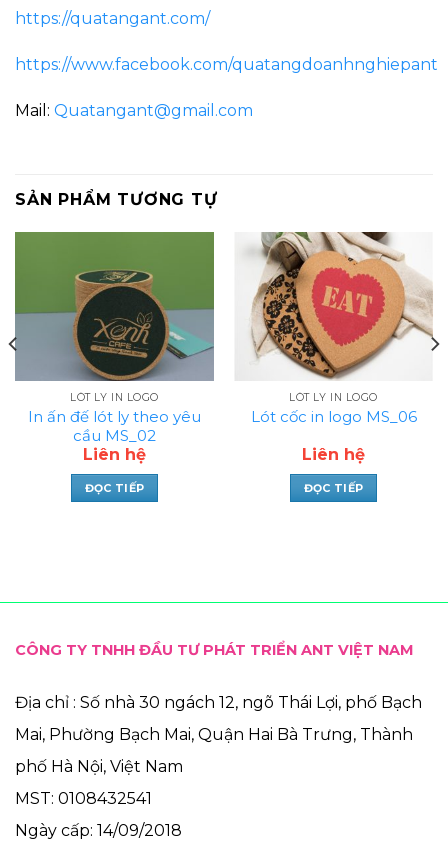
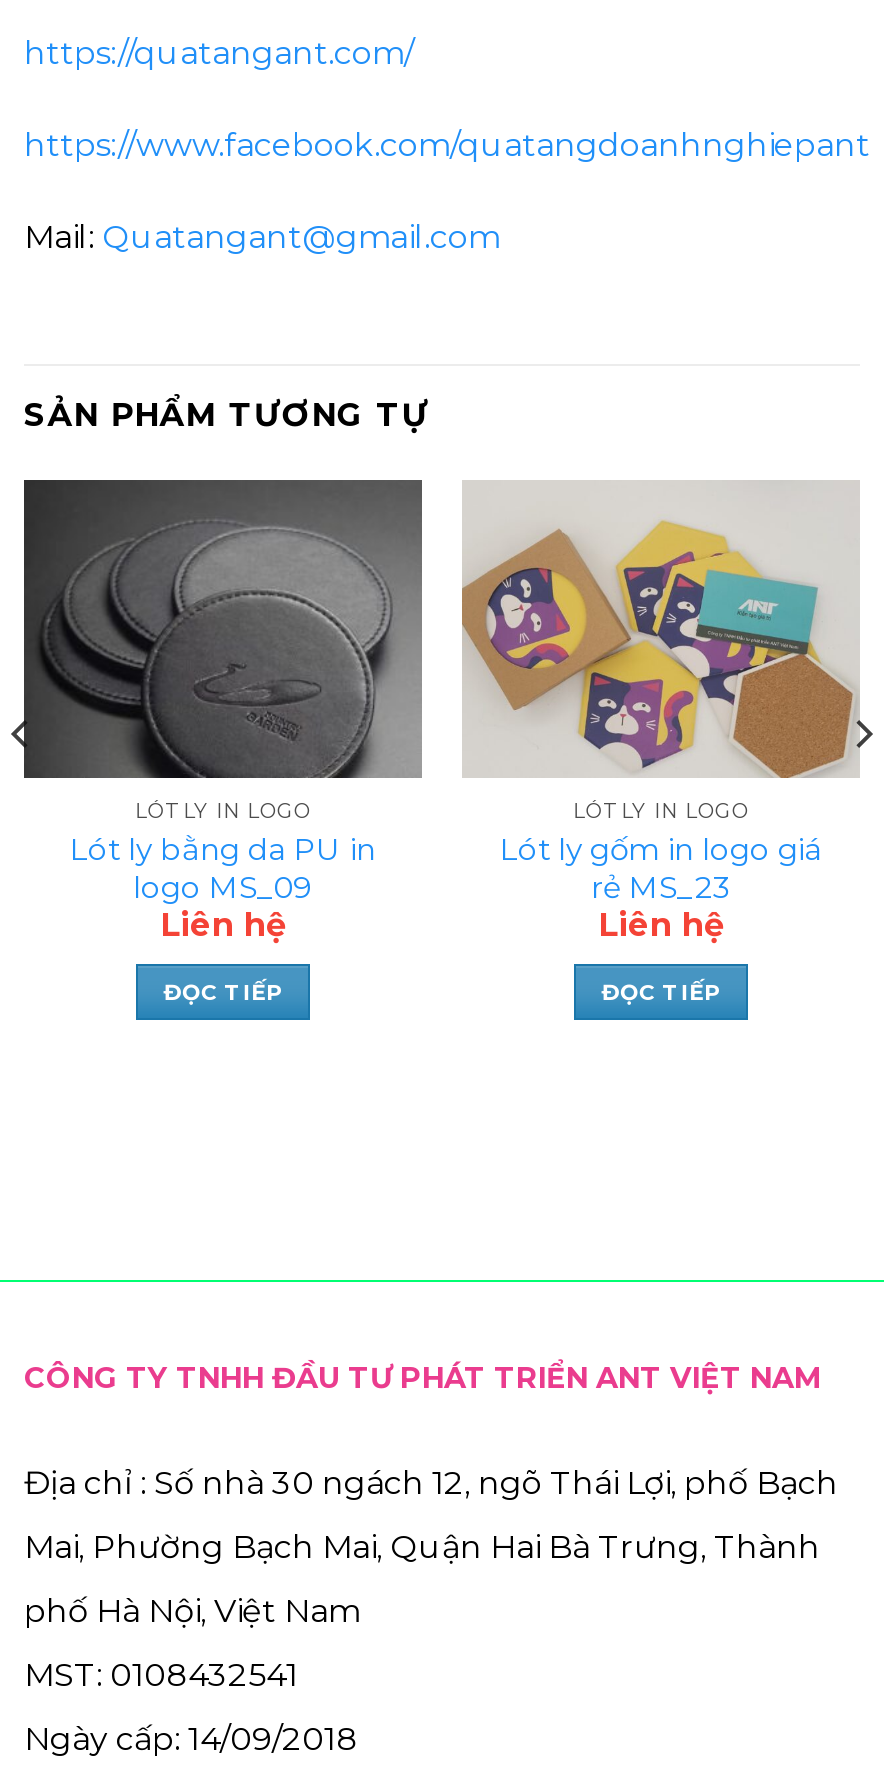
- [image]
- In ấn đế lót ly theo yêu
- cầu MS_02
+ [image]
+ Lót ly bằng da PU in
+ logo MS_09

- [image]
- Lót cốc in logo MS_06
+ [image]
+ Lót ly gốm in logo giá
+ rẻ MS_23
